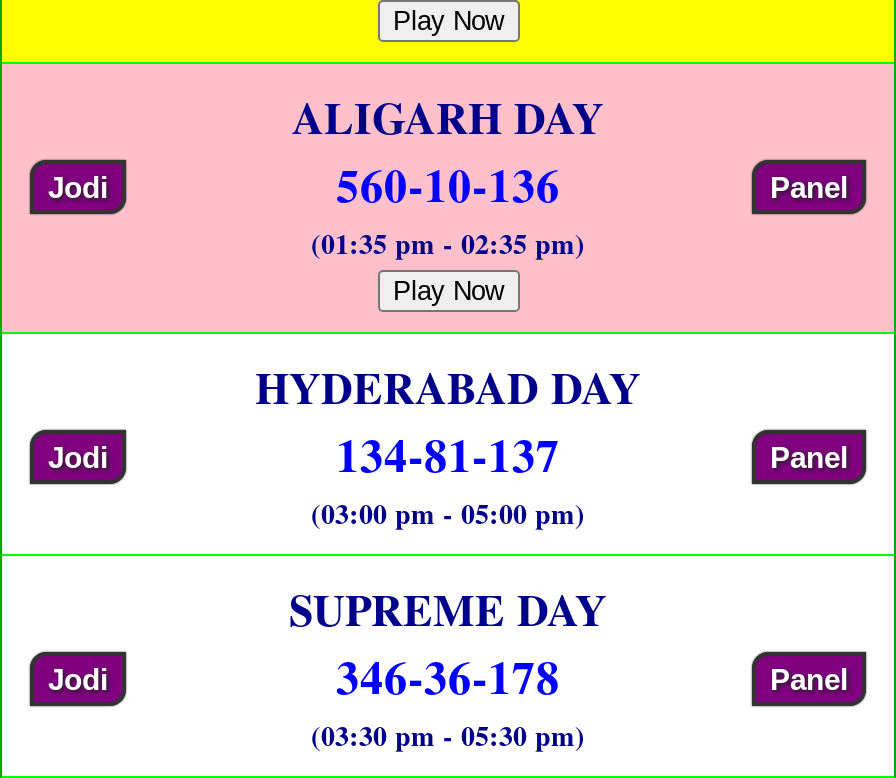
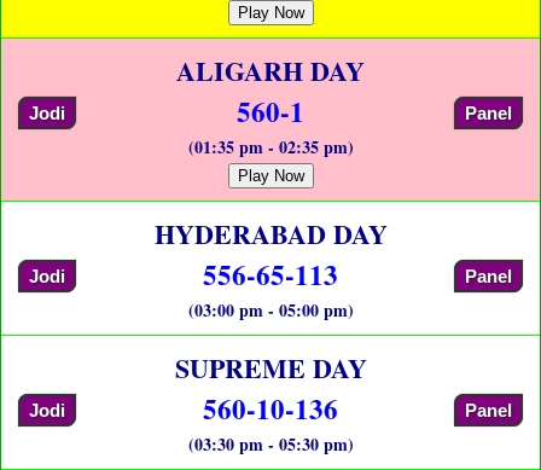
- 560-10-136
+ 560-1

- 134-81-137
+ 556-65-113

- 346-36-178
+ 560-10-136
